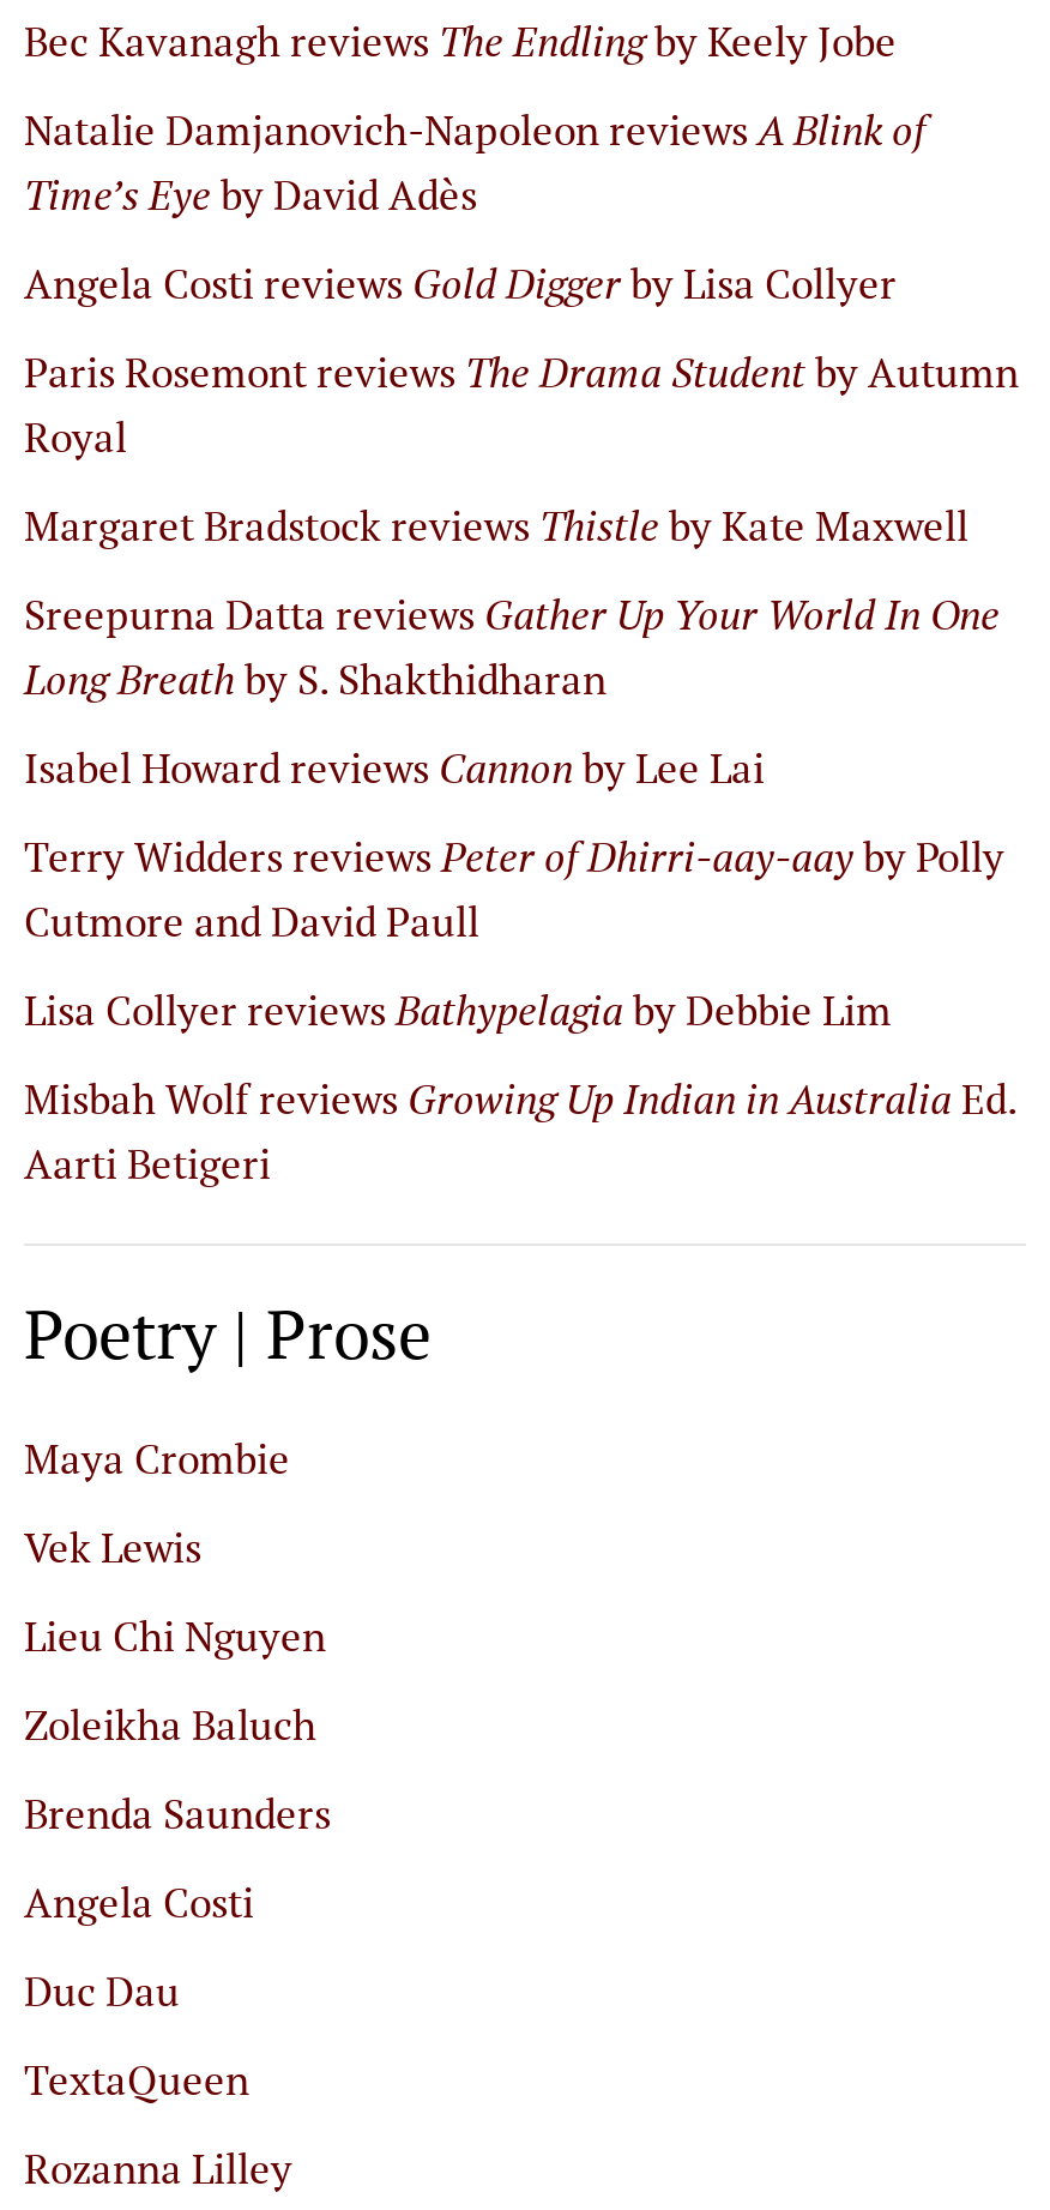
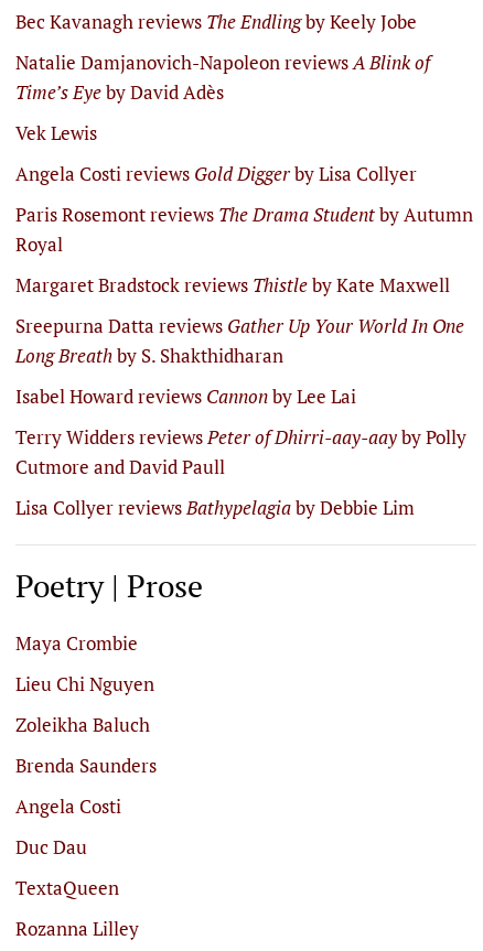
moved down: Angela Costi reviews Gold Digger by Lisa Collyer | Paris Rosemont reviews The Drama Student by Autumn | Royal | ... | Cutmore and David Paull | Lisa Collyer reviews Bathypelagia by Debbie Lim

- Misbah Wolf reviews Growing Up Indian in Australia Ed.
- Aarti Betigeri

moved up: Vek Lewis
